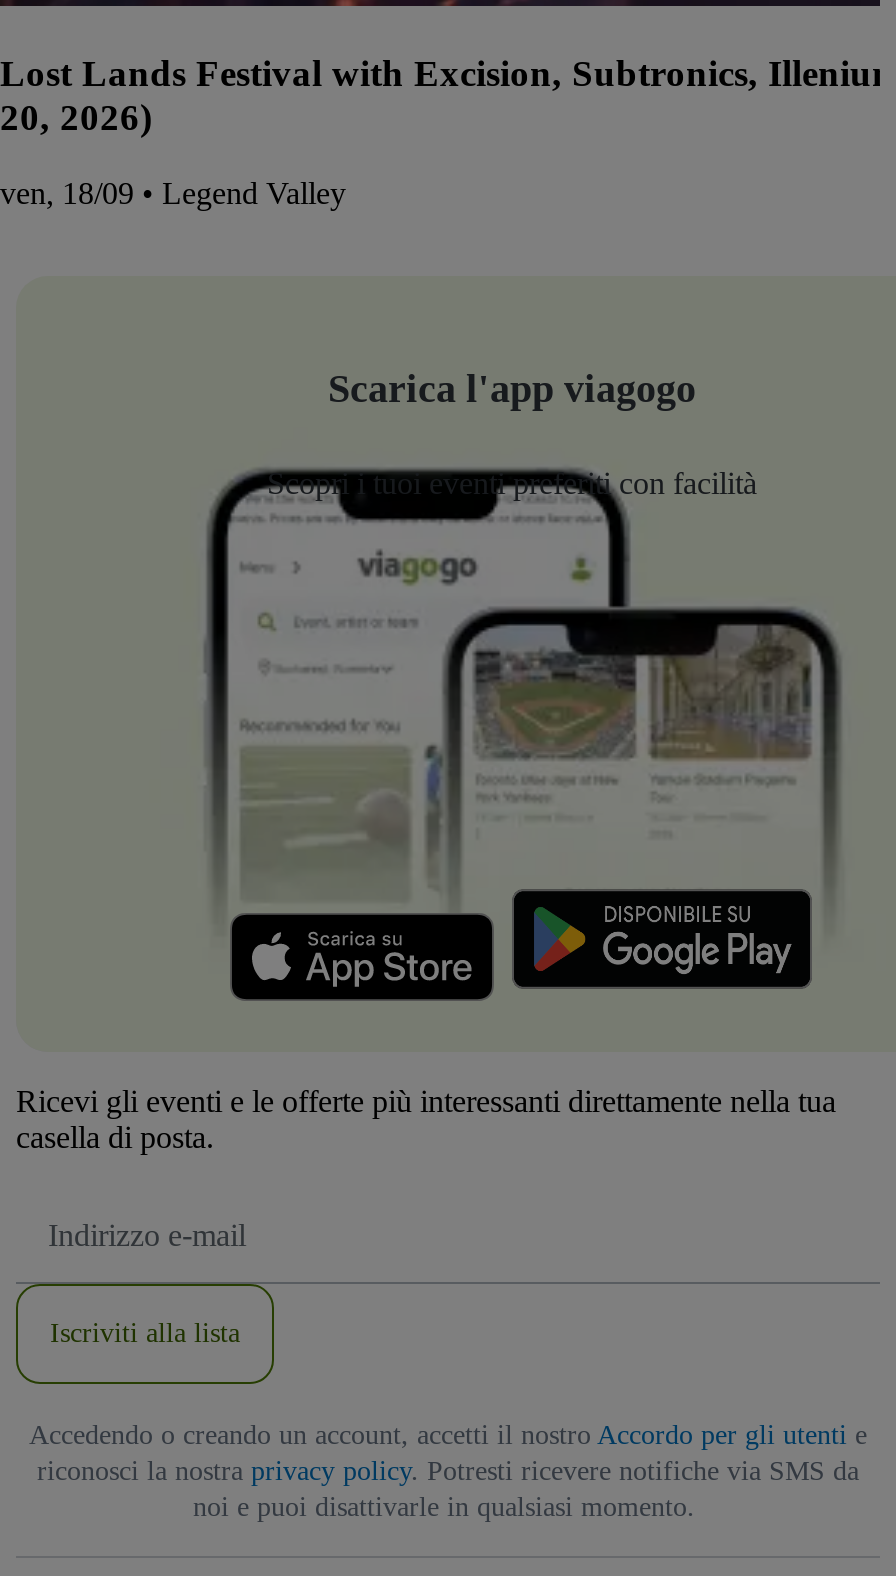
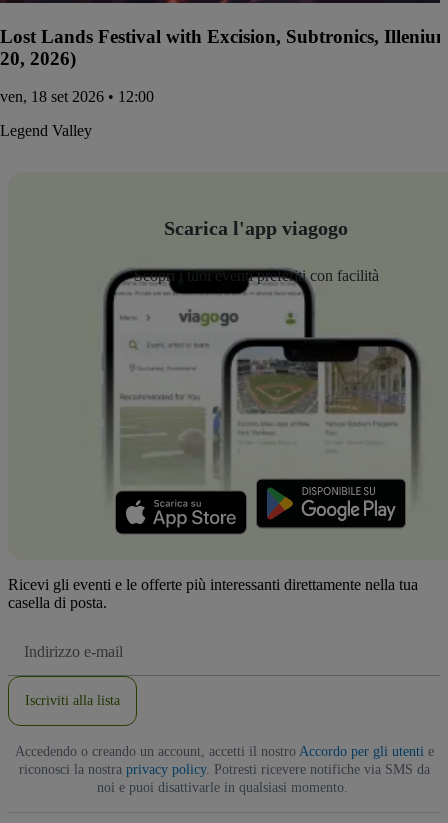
- ven, 18/09 • Legend Valley
+ ven, 18 set 2026 • 12:00
+ Legend Valley
